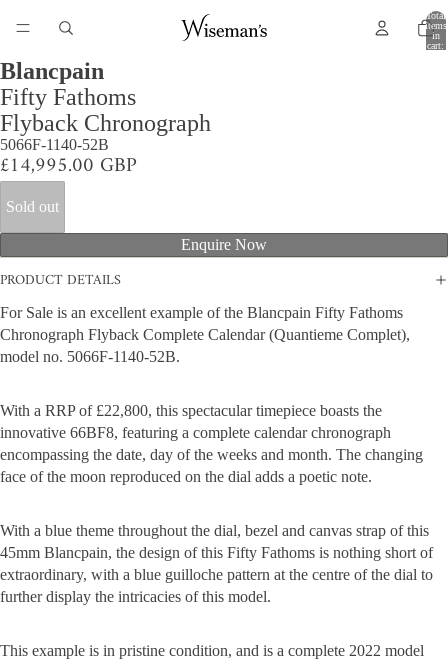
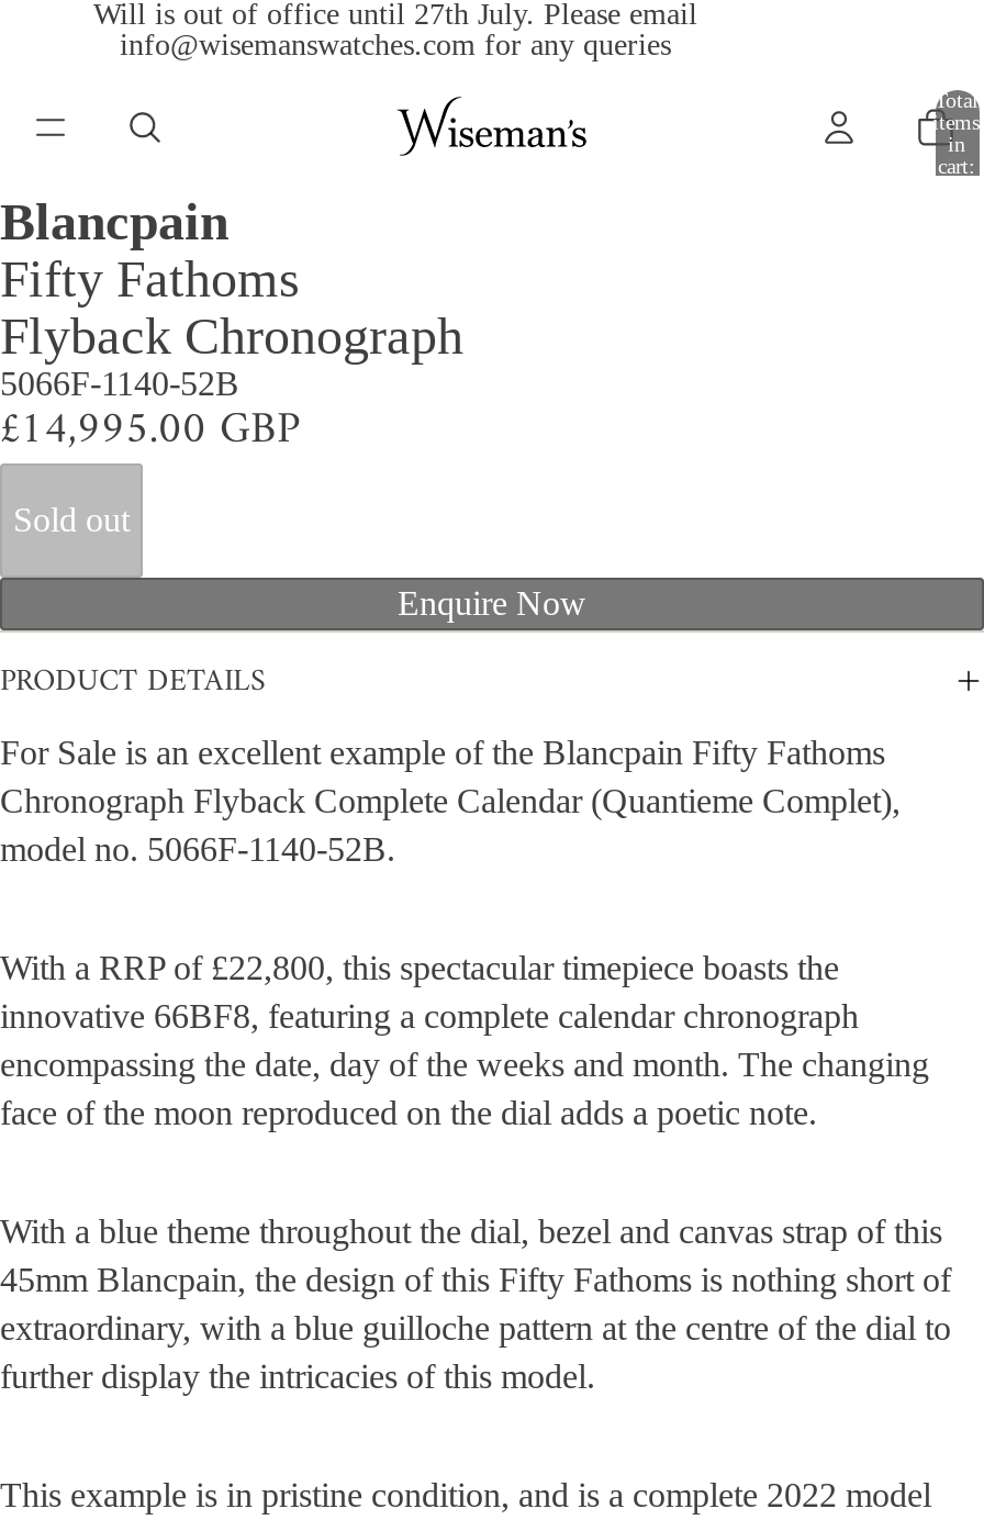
+ Will is out of office until 27th July. Please email
+ info@wisemanswatches.com for any queries
